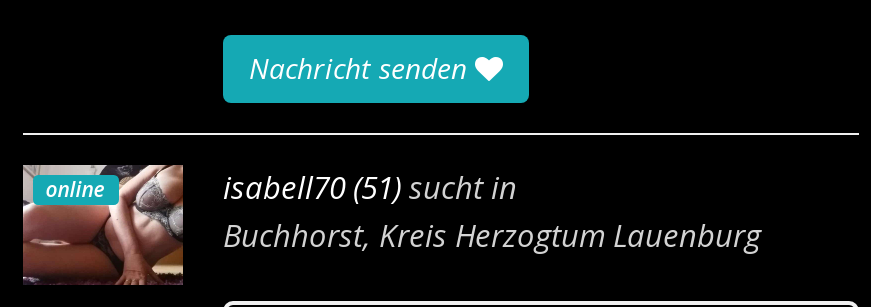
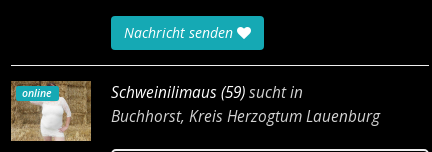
- [image]
- isabell70 (51) sucht in
+ [image]
+ Schweinilimaus (59) sucht in
